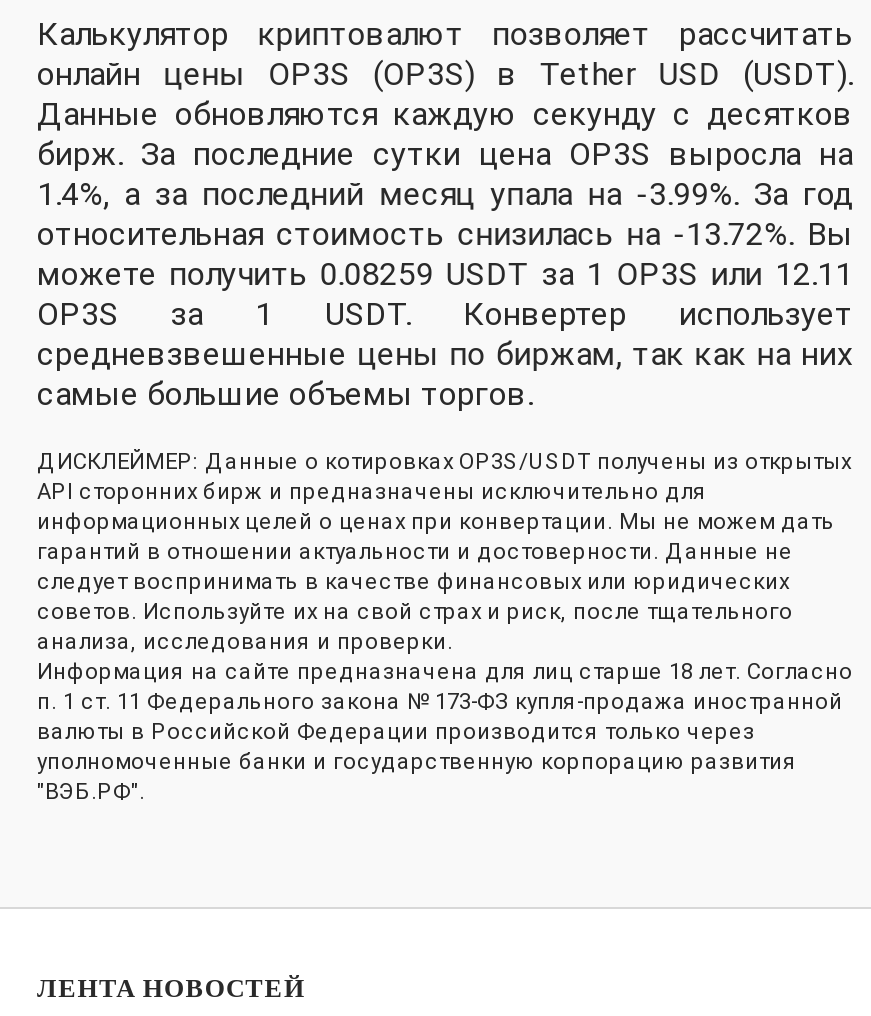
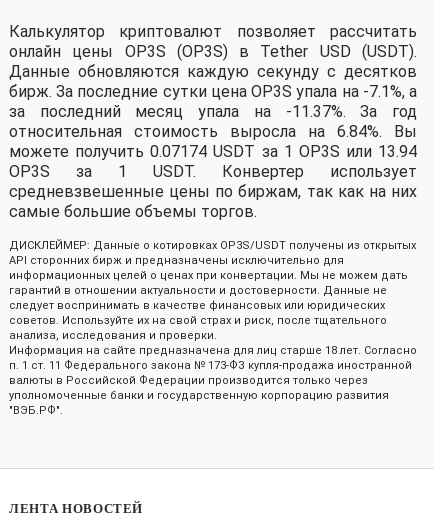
- бирж. За последние сутки цена OP3S выросла на
- 1.4%, а за последний месяц упала на -3.99%. За год
- относительная стоимость снизилась на -13.72%. Вы
- можете получить 0.08259 USDT за 1 OP3S или 12.11
+ бирж. За последние сутки цена OP3S упала на -7.1%, а
+ за последний месяц упала на -11.37%. За год
+ относительная стоимость выросла на 6.84%. Вы
+ можете получить 0.07174 USDT за 1 OP3S или 13.94
